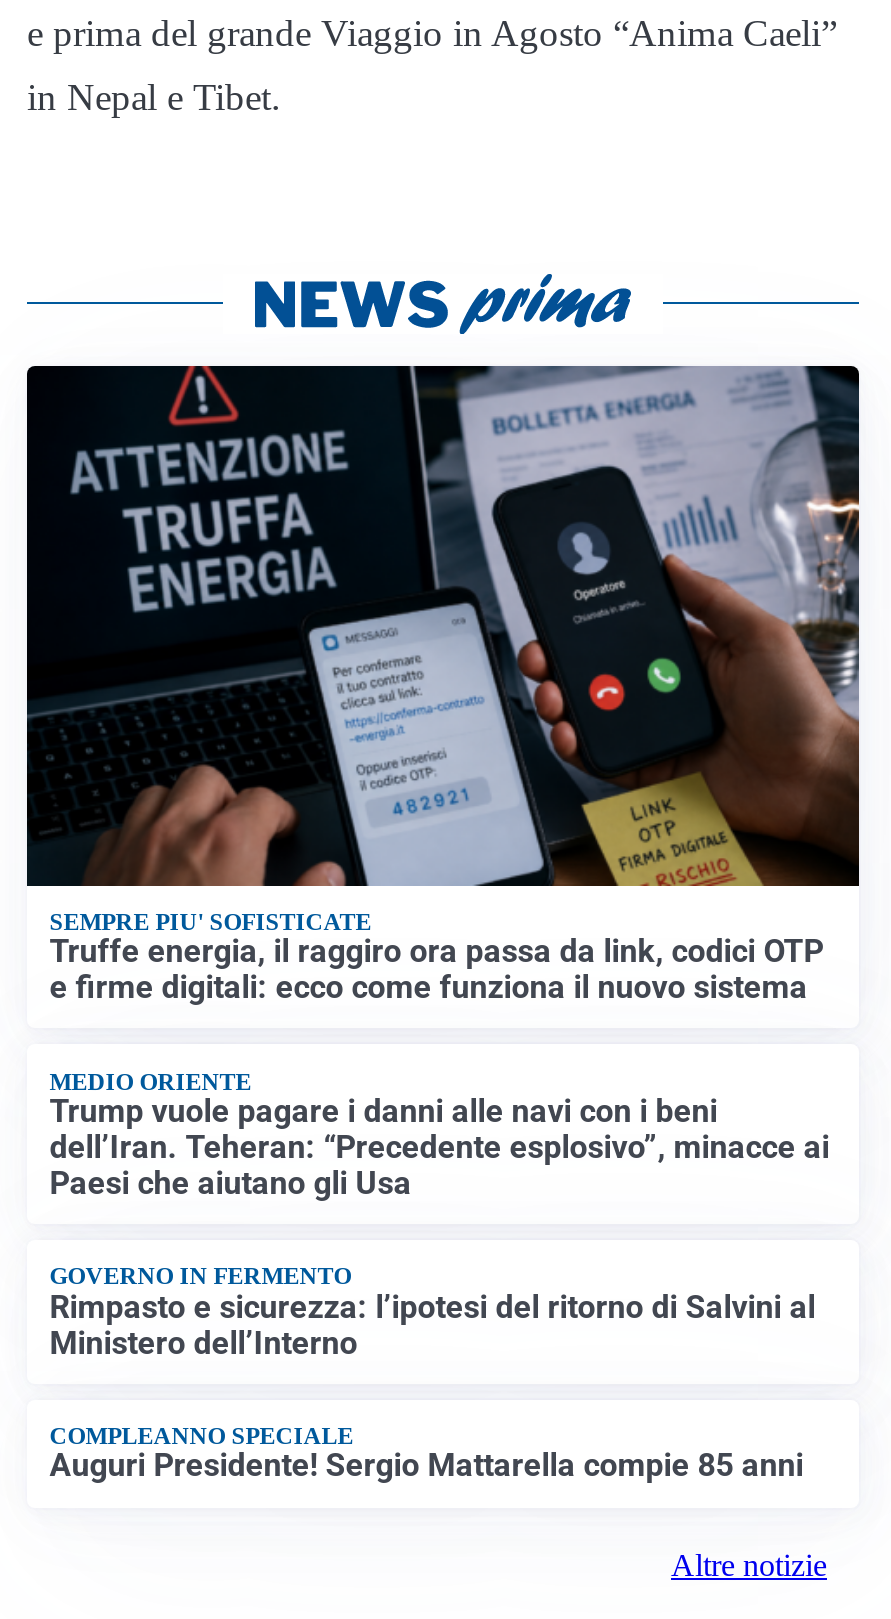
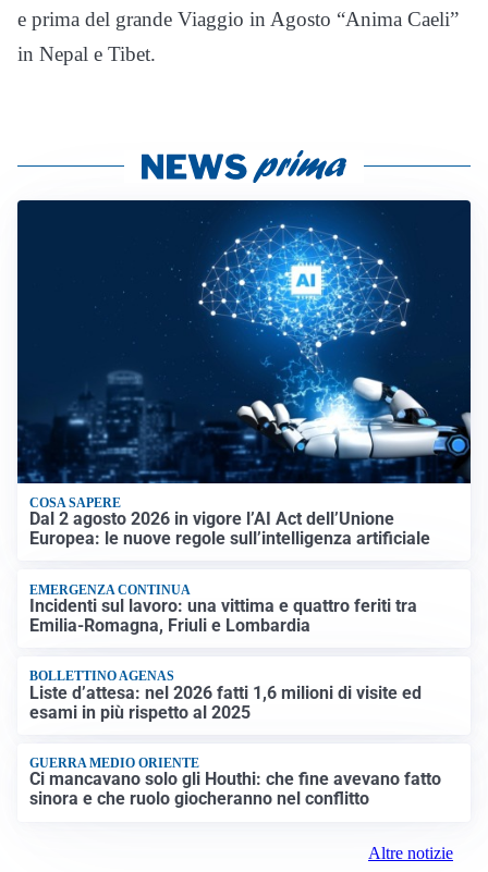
- [image]
- SEMPRE PIU' SOFISTICATE
- Truffe energia, il raggiro ora passa da link, codici OTP
- e firme digitali: ecco come funziona il nuovo sistema
+ [image]
+ COSA SAPERE
+ Dal 2 agosto 2026 in vigore l’AI Act dell’Unione
+ Europea: le nuove regole sull’intelligenza artificiale

- MEDIO ORIENTE
- Trump vuole pagare i danni alle navi con i beni
- dell’Iran. Teheran: “Precedente esplosivo”, minacce ai
- Paesi che aiutano gli Usa
+ EMERGENZA CONTINUA
+ Incidenti sul lavoro: una vittima e quattro feriti tra
+ Emilia-Romagna, Friuli e Lombardia

- GOVERNO IN FERMENTO
- Rimpasto e sicurezza: l’ipotesi del ritorno di Salvini al
- Ministero dell’Interno
+ BOLLETTINO AGENAS
+ Liste d’attesa: nel 2026 fatti 1,6 milioni di visite ed
+ esami in più rispetto al 2025

- COMPLEANNO SPECIALE
- Auguri Presidente! Sergio Mattarella compie 85 anni
+ GUERRA MEDIO ORIENTE
+ Ci mancavano solo gli Houthi: che fine avevano fatto
+ sinora e che ruolo giocheranno nel conflitto
